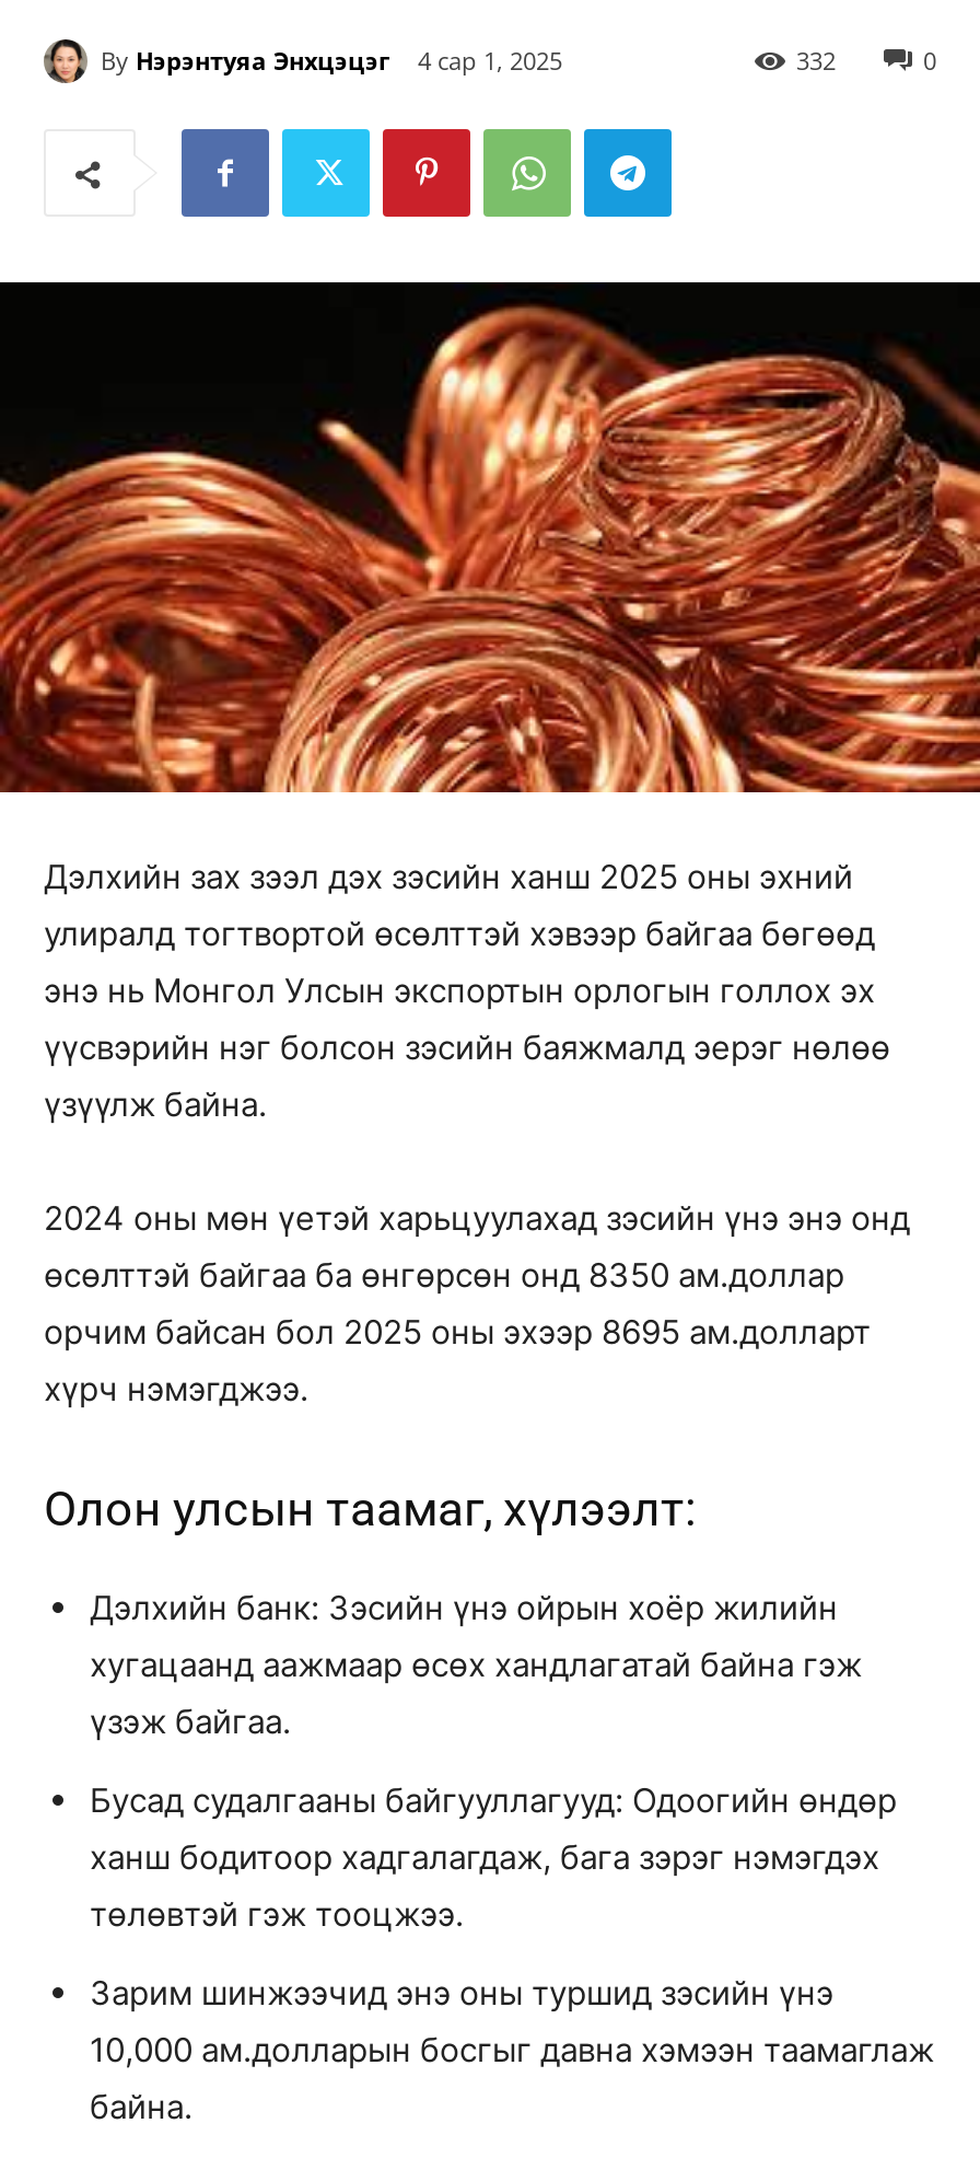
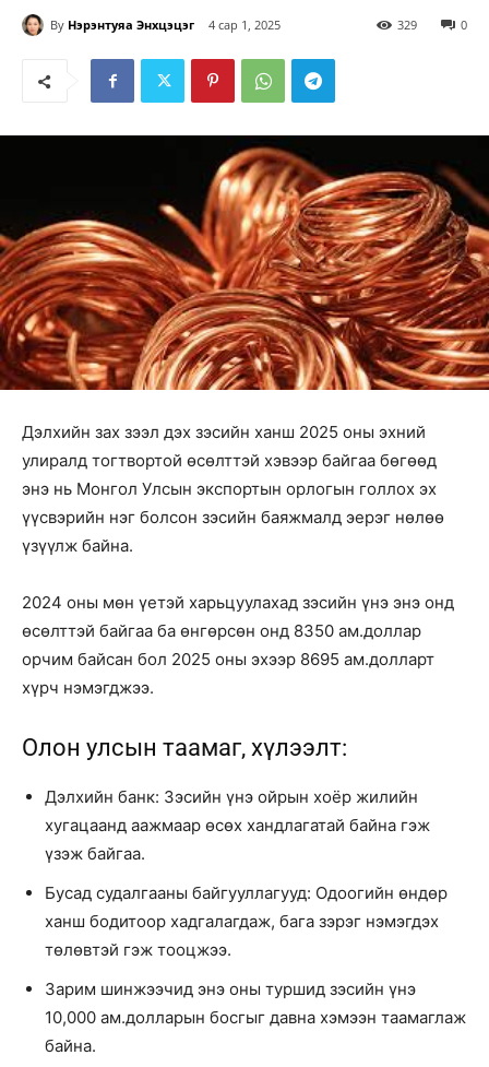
- 332
+ 329
